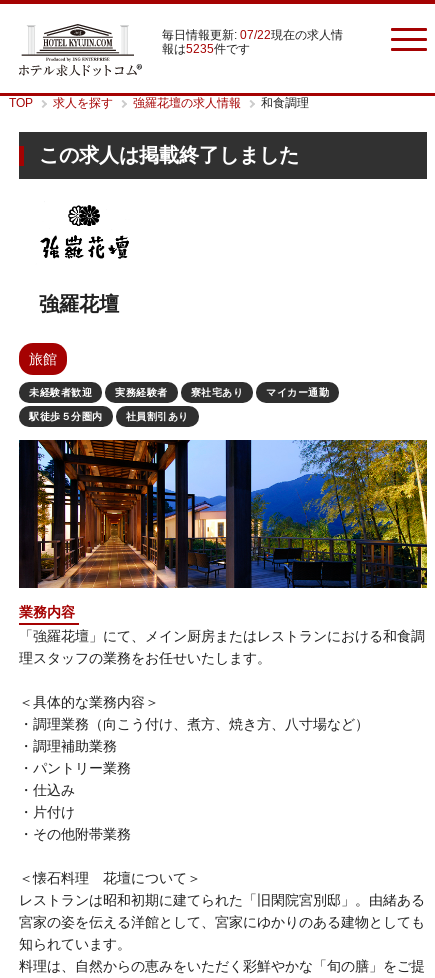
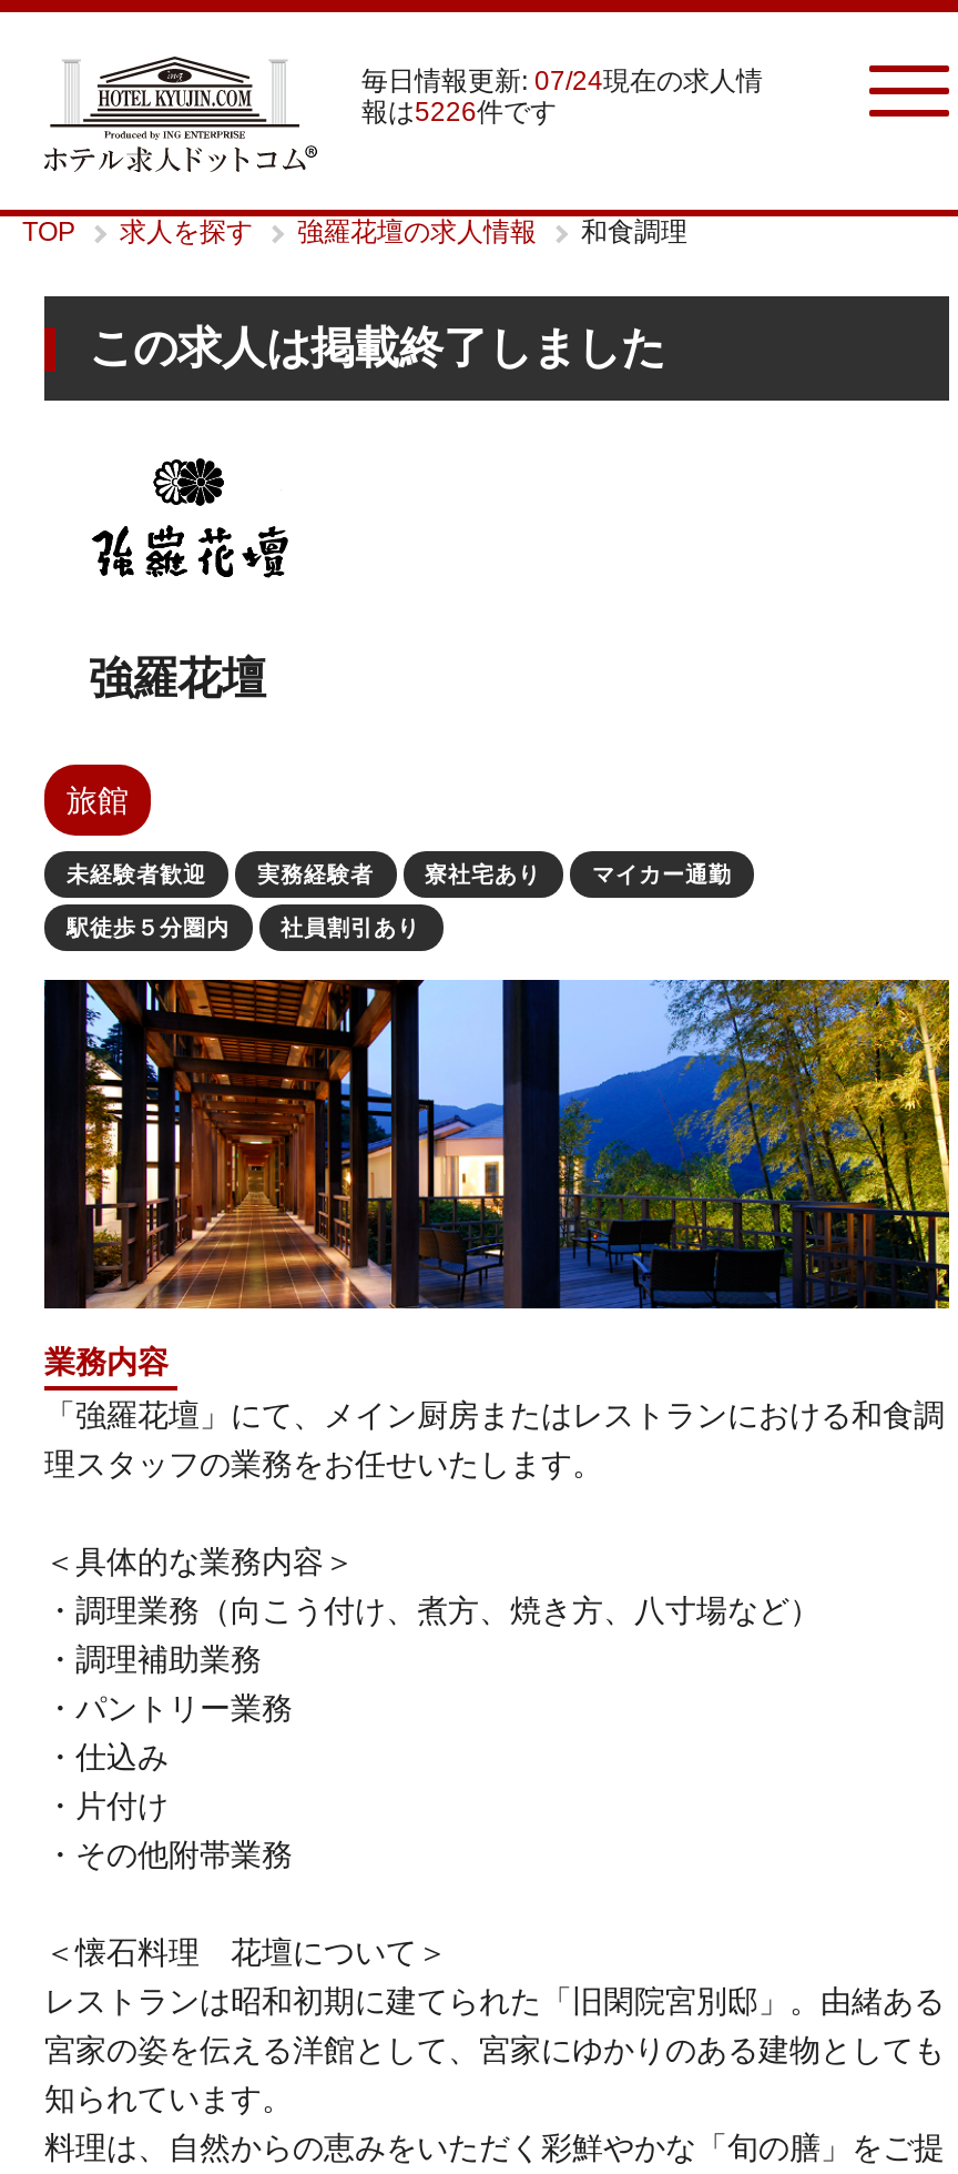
- 毎日情報更新: 07/22現在の求人情
+ 毎日情報更新: 07/24現在の求人情

- 報は5235件です
+ 報は5226件です
